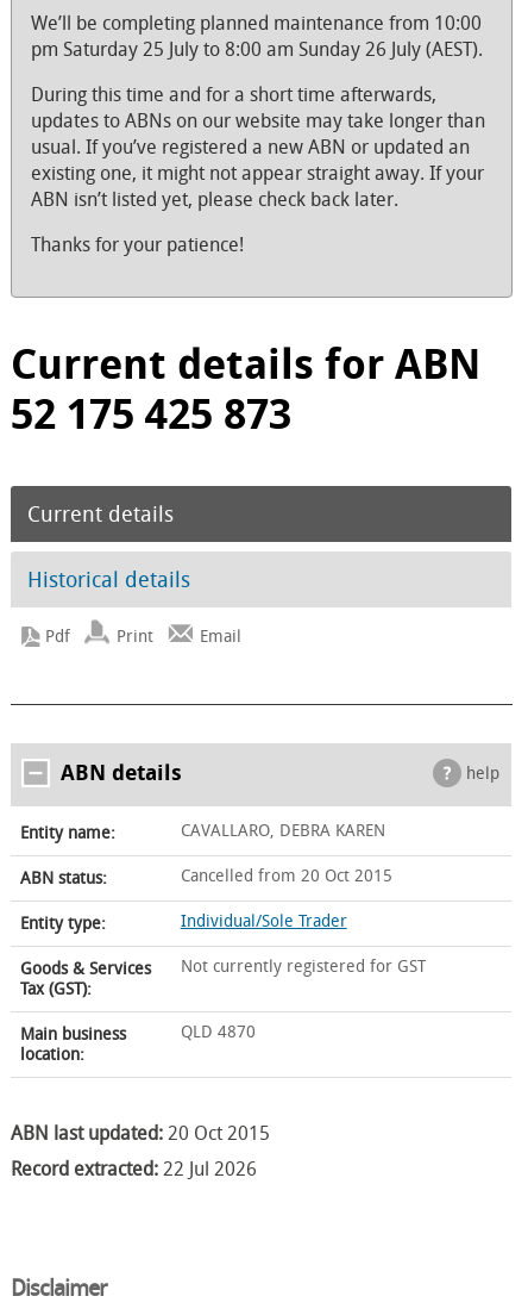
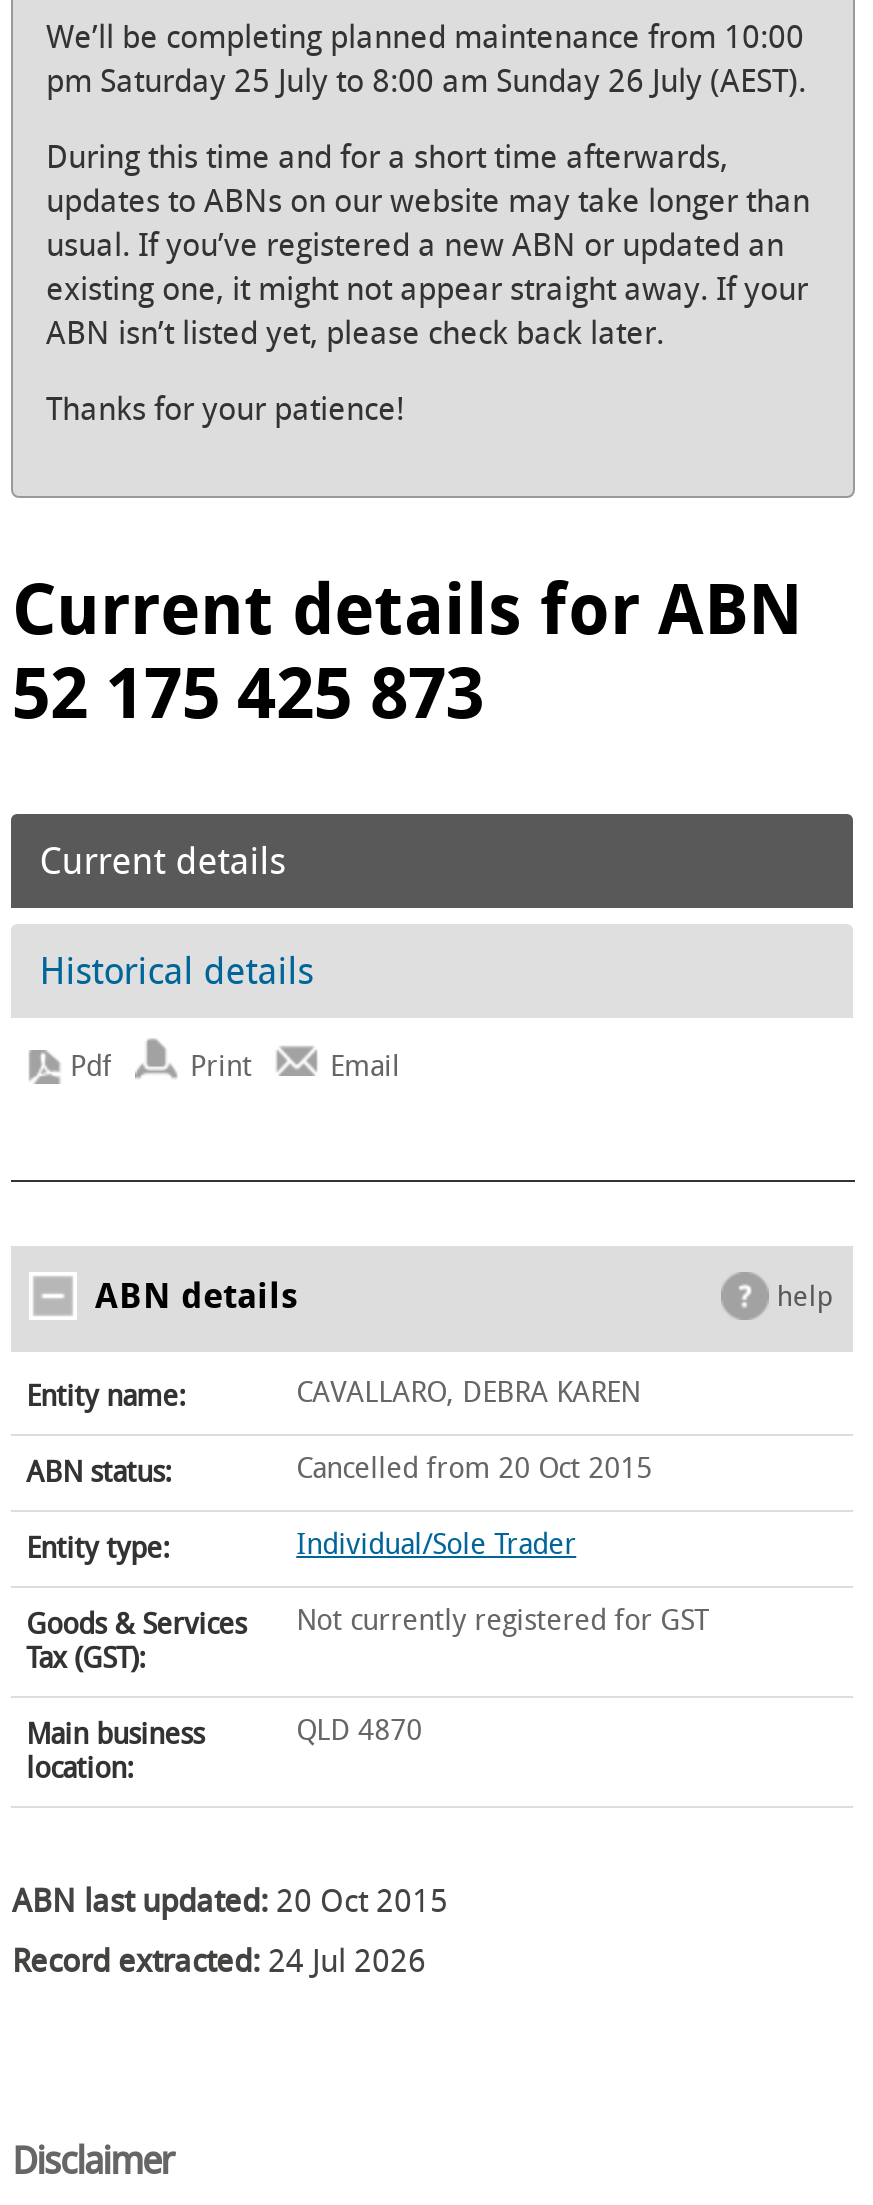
- Record extracted: 22 Jul 2026
+ Record extracted: 24 Jul 2026
